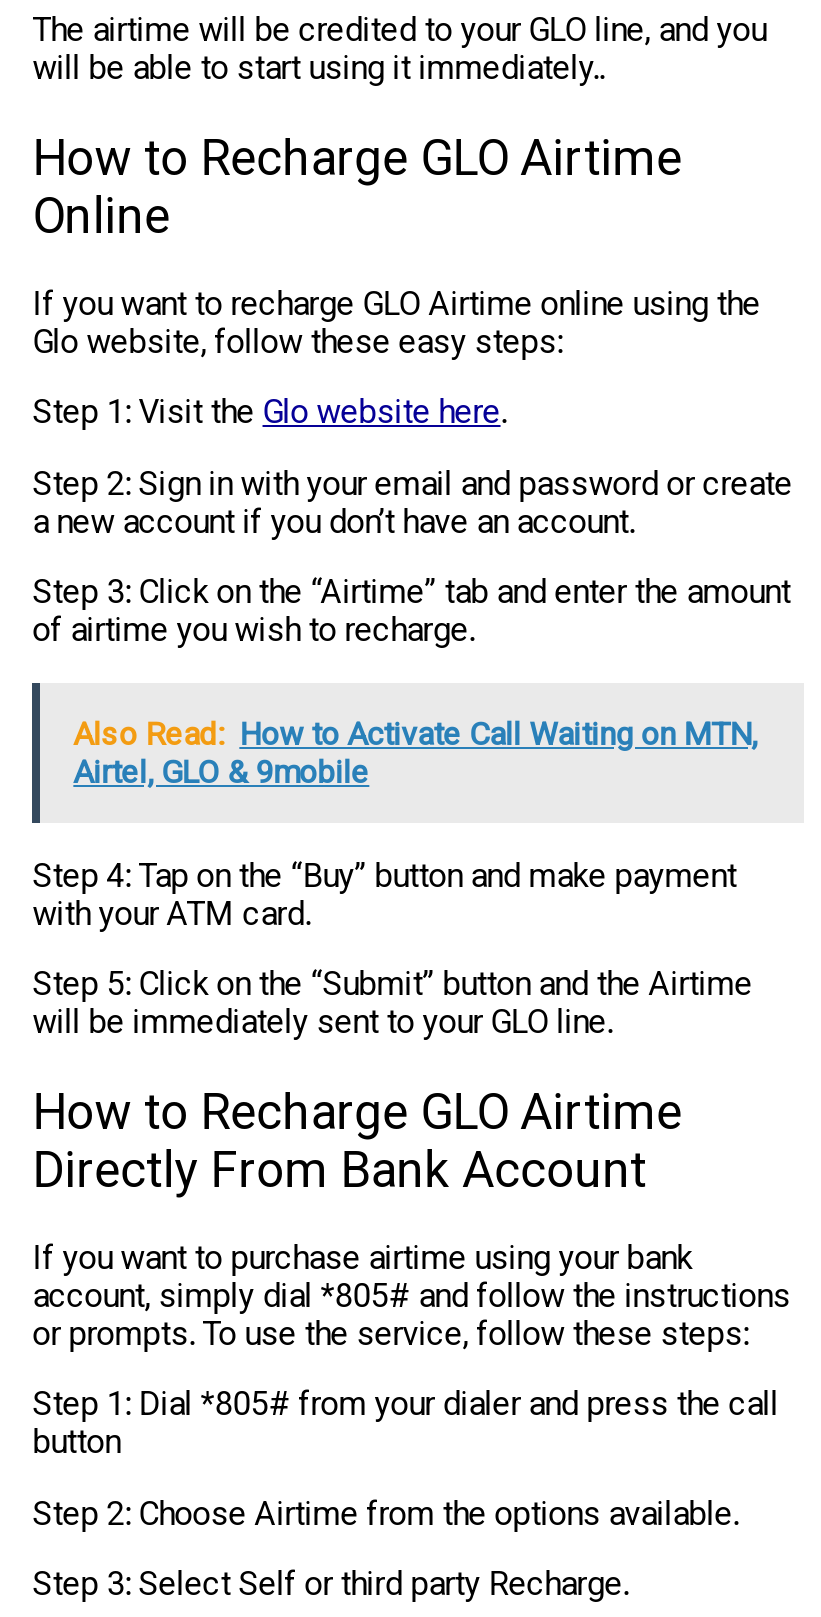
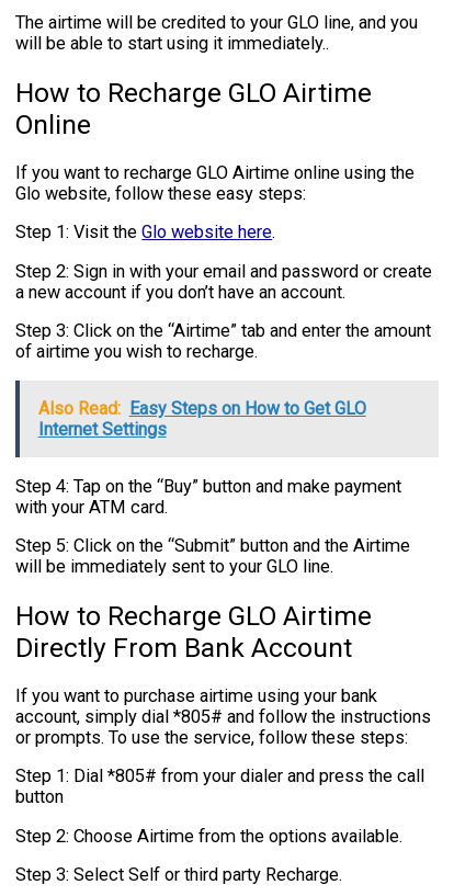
- Also Read: How to Activate Call Waiting on MTN,
- Airtel, GLO & 9mobile
+ Also Read: Easy Steps on How to Get GLO
+ Internet Settings
